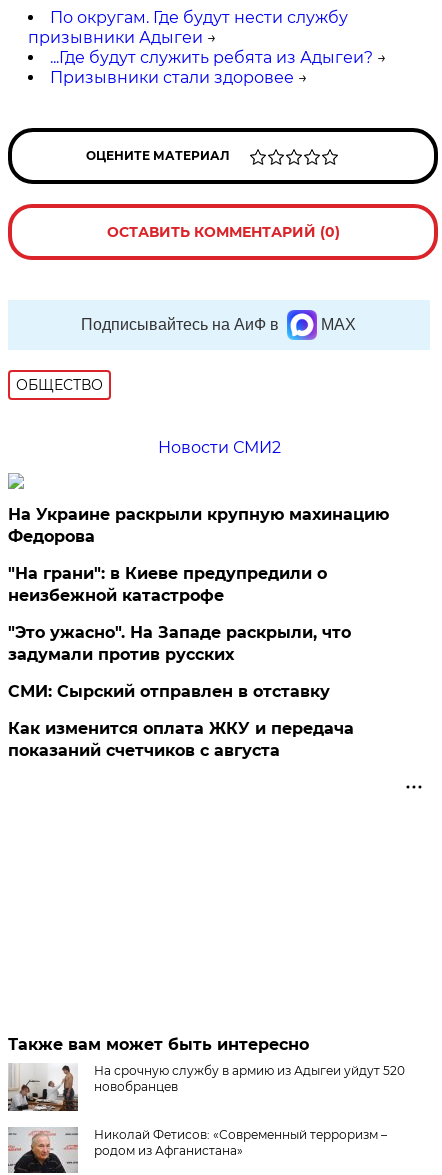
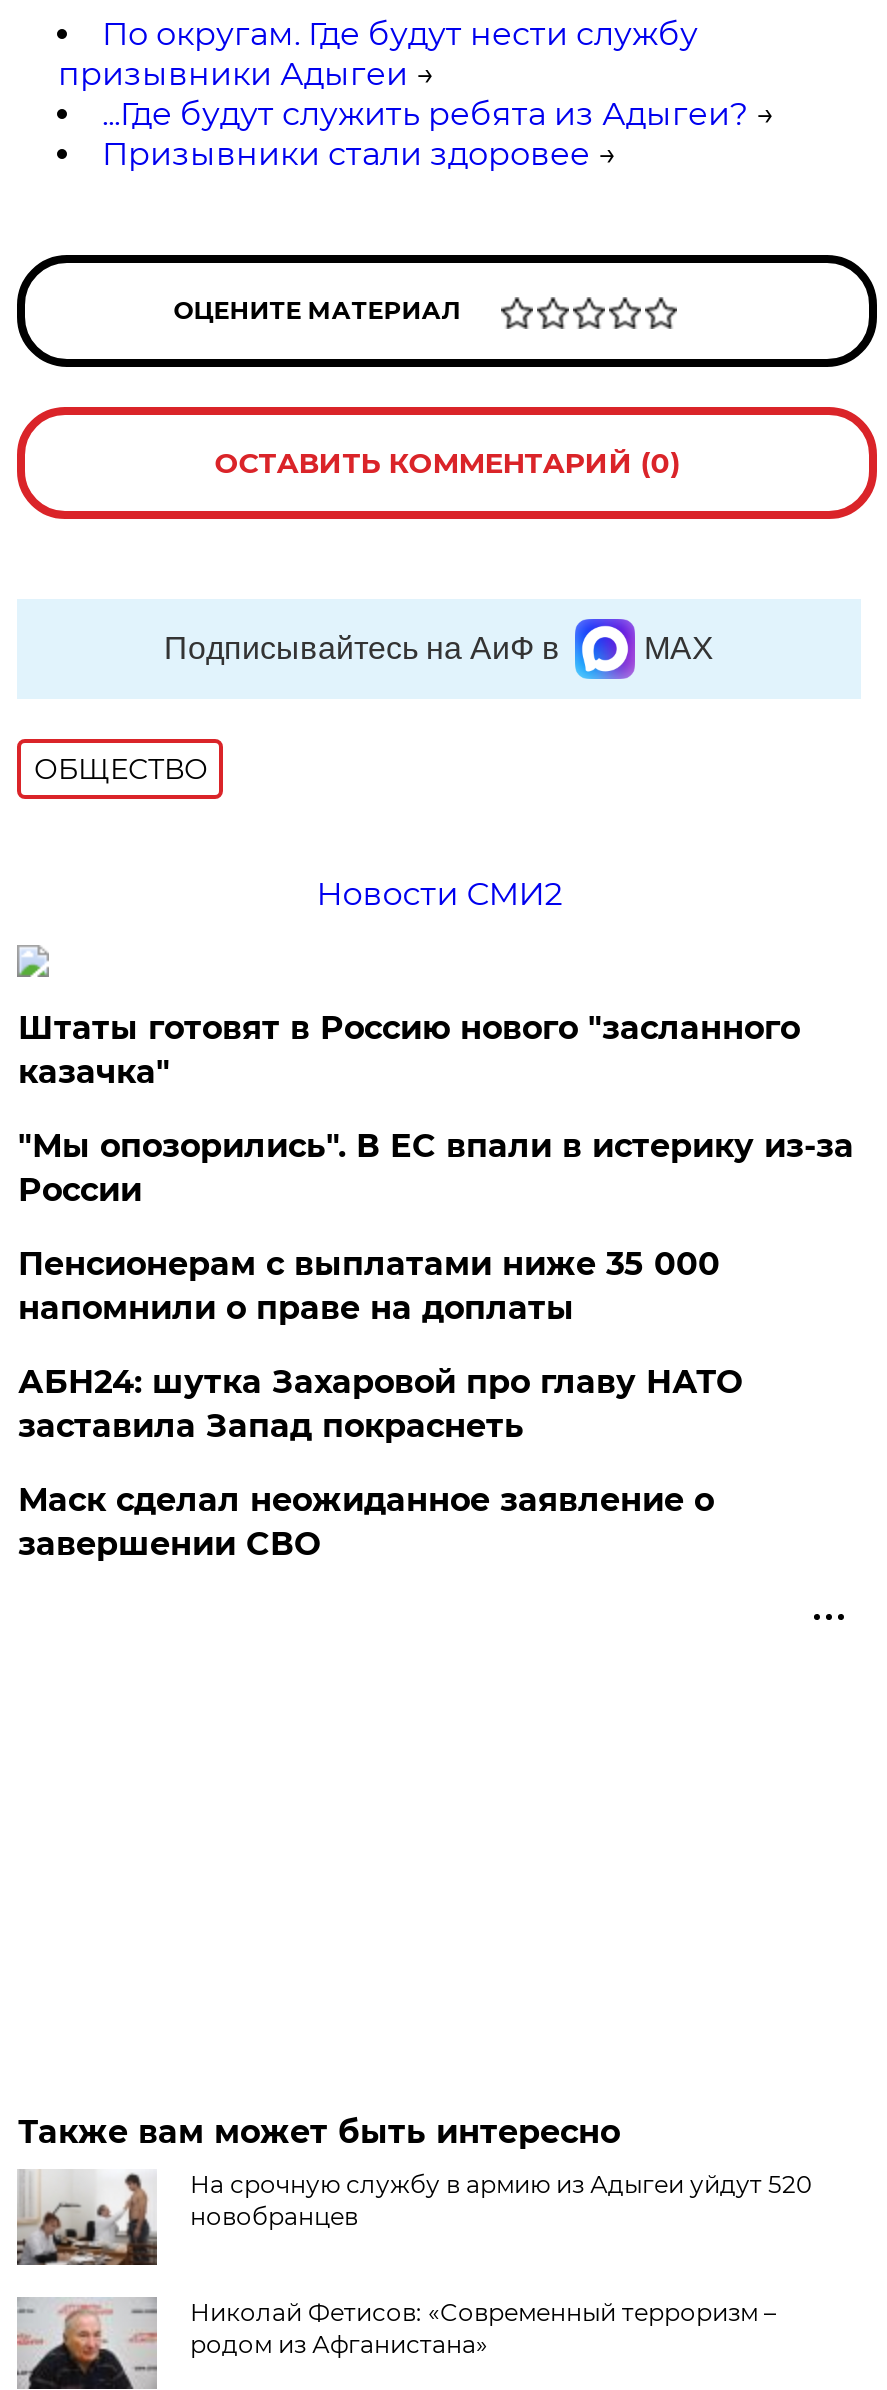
- На Украине раскрыли крупную махинацию
- Федорова
+ Штаты готовят в Россию нового "засланного
+ казачка"

- "На грани": в Киеве предупредили о
- неизбежной катастрофе
+ "Мы опозорились". В ЕС впали в истерику из-за
+ России

- "Это ужасно". На Западе раскрыли, что
- задумали против русских
+ Пенсионерам с выплатами ниже 35 000
+ напомнили о праве на доплаты

- СМИ: Сырский отправлен в отставку
+ АБН24: шутка Захаровой про главу НАТО
+ заставила Запад покраснеть

- Как изменится оплата ЖКУ и передача
- показаний счетчиков с августа
+ Маск сделал неожиданное заявление о
+ завершении СВО
